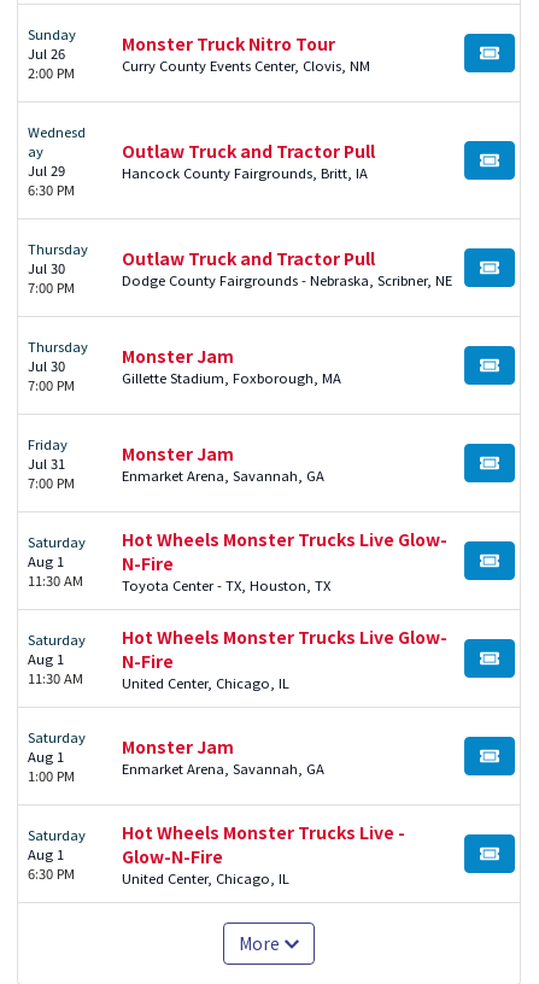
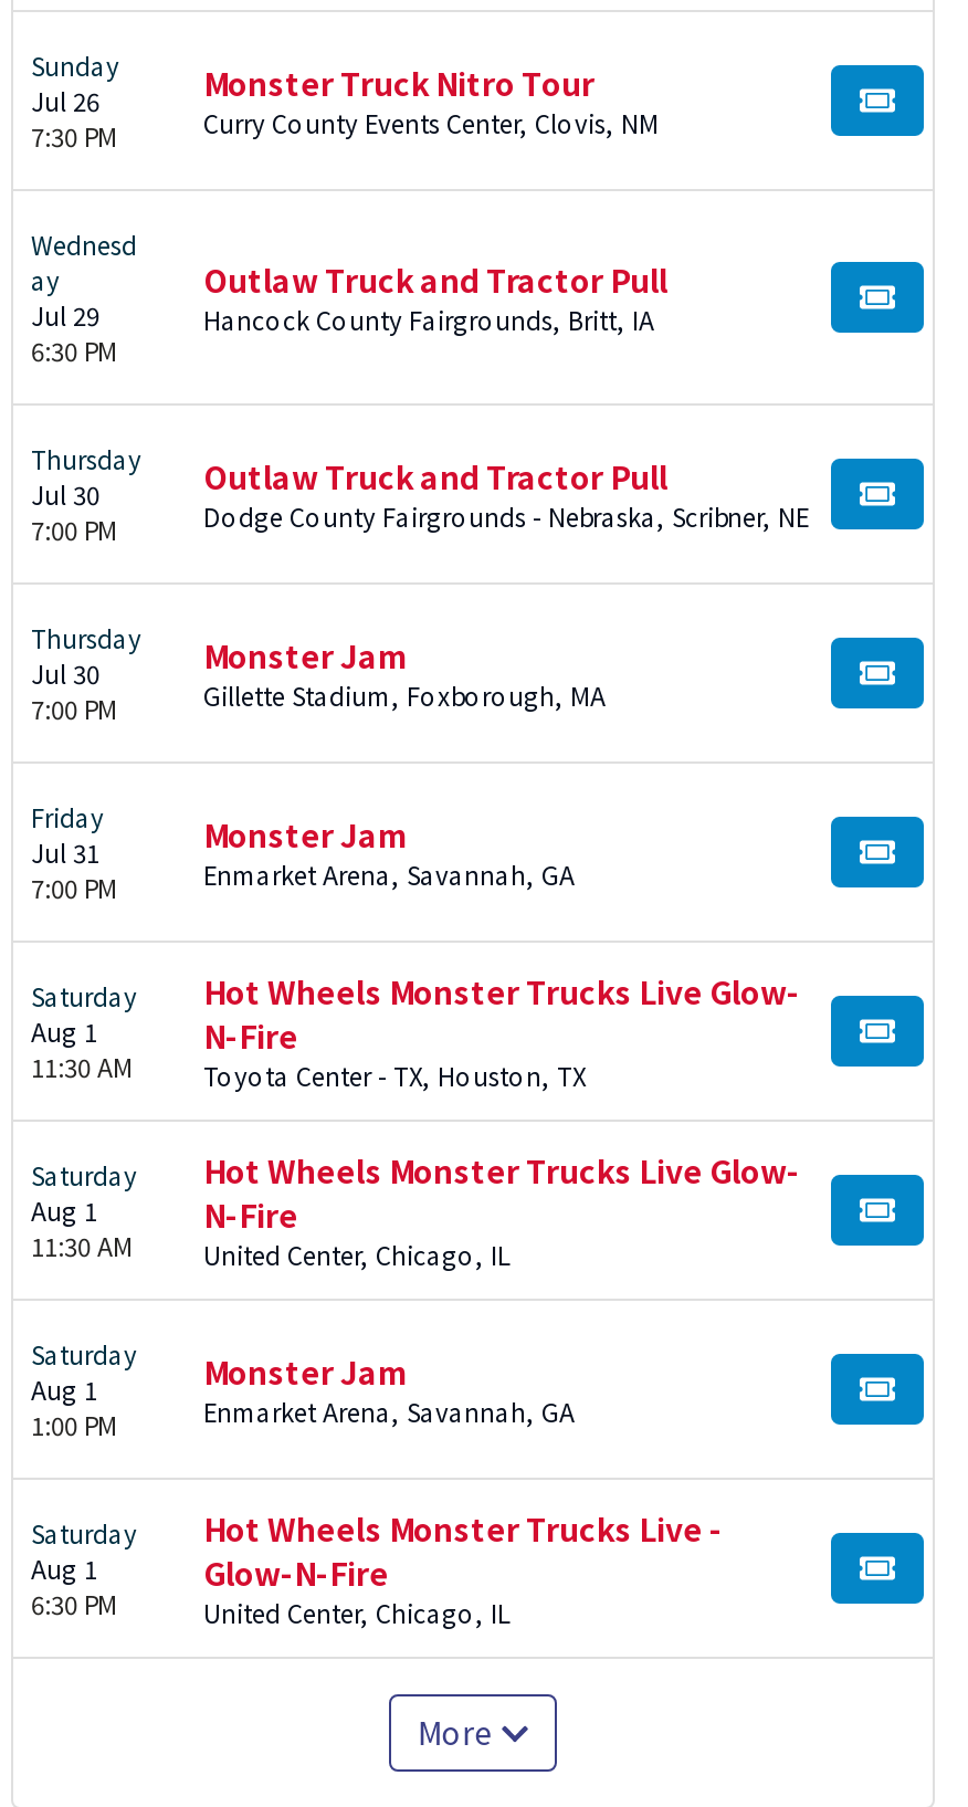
- 2:00 PM
+ 7:30 PM
